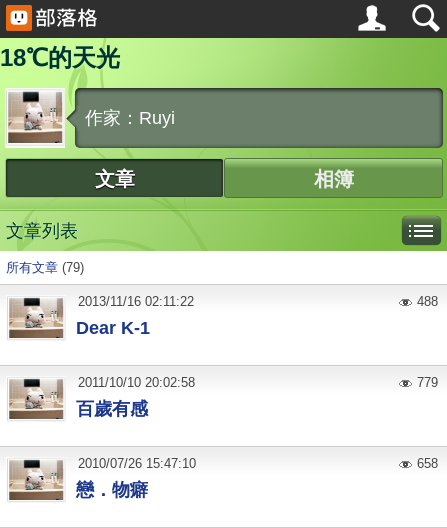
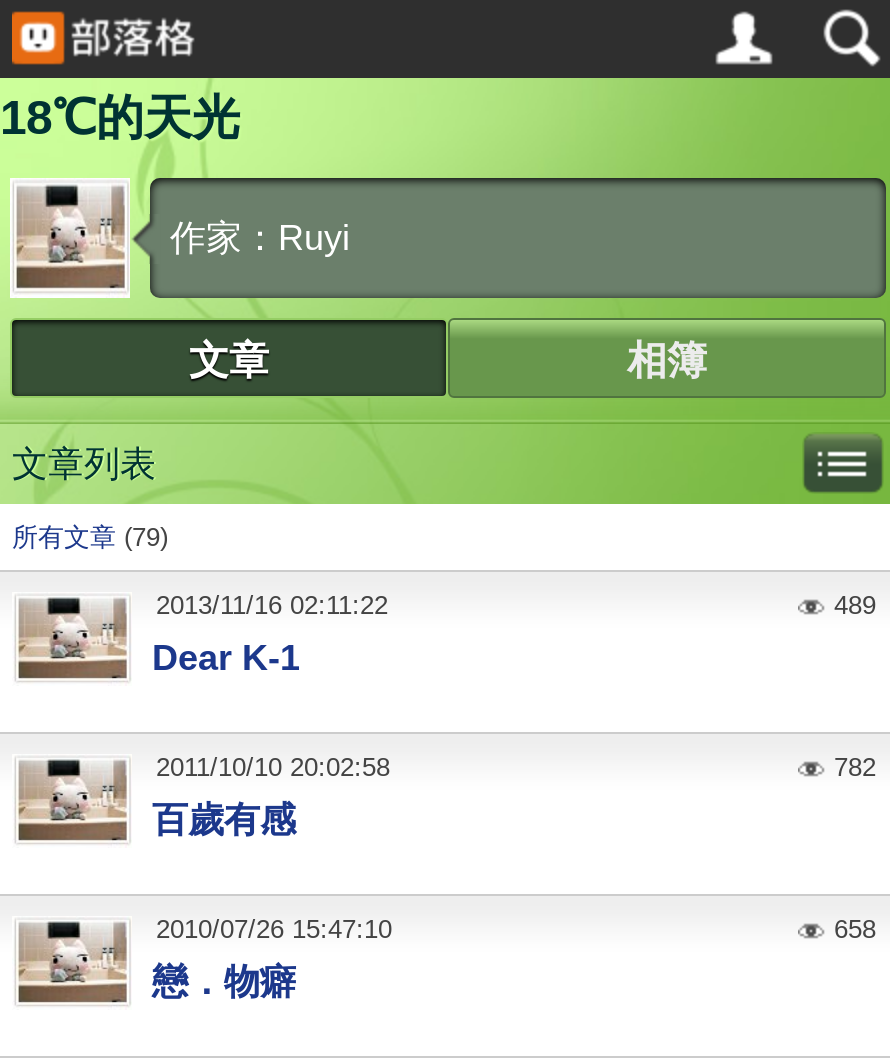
- 488
+ 489

- 779
+ 782
